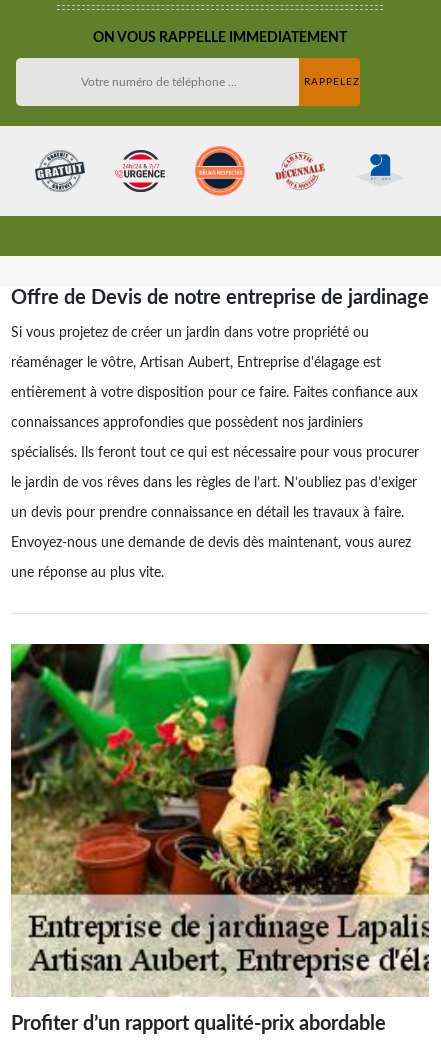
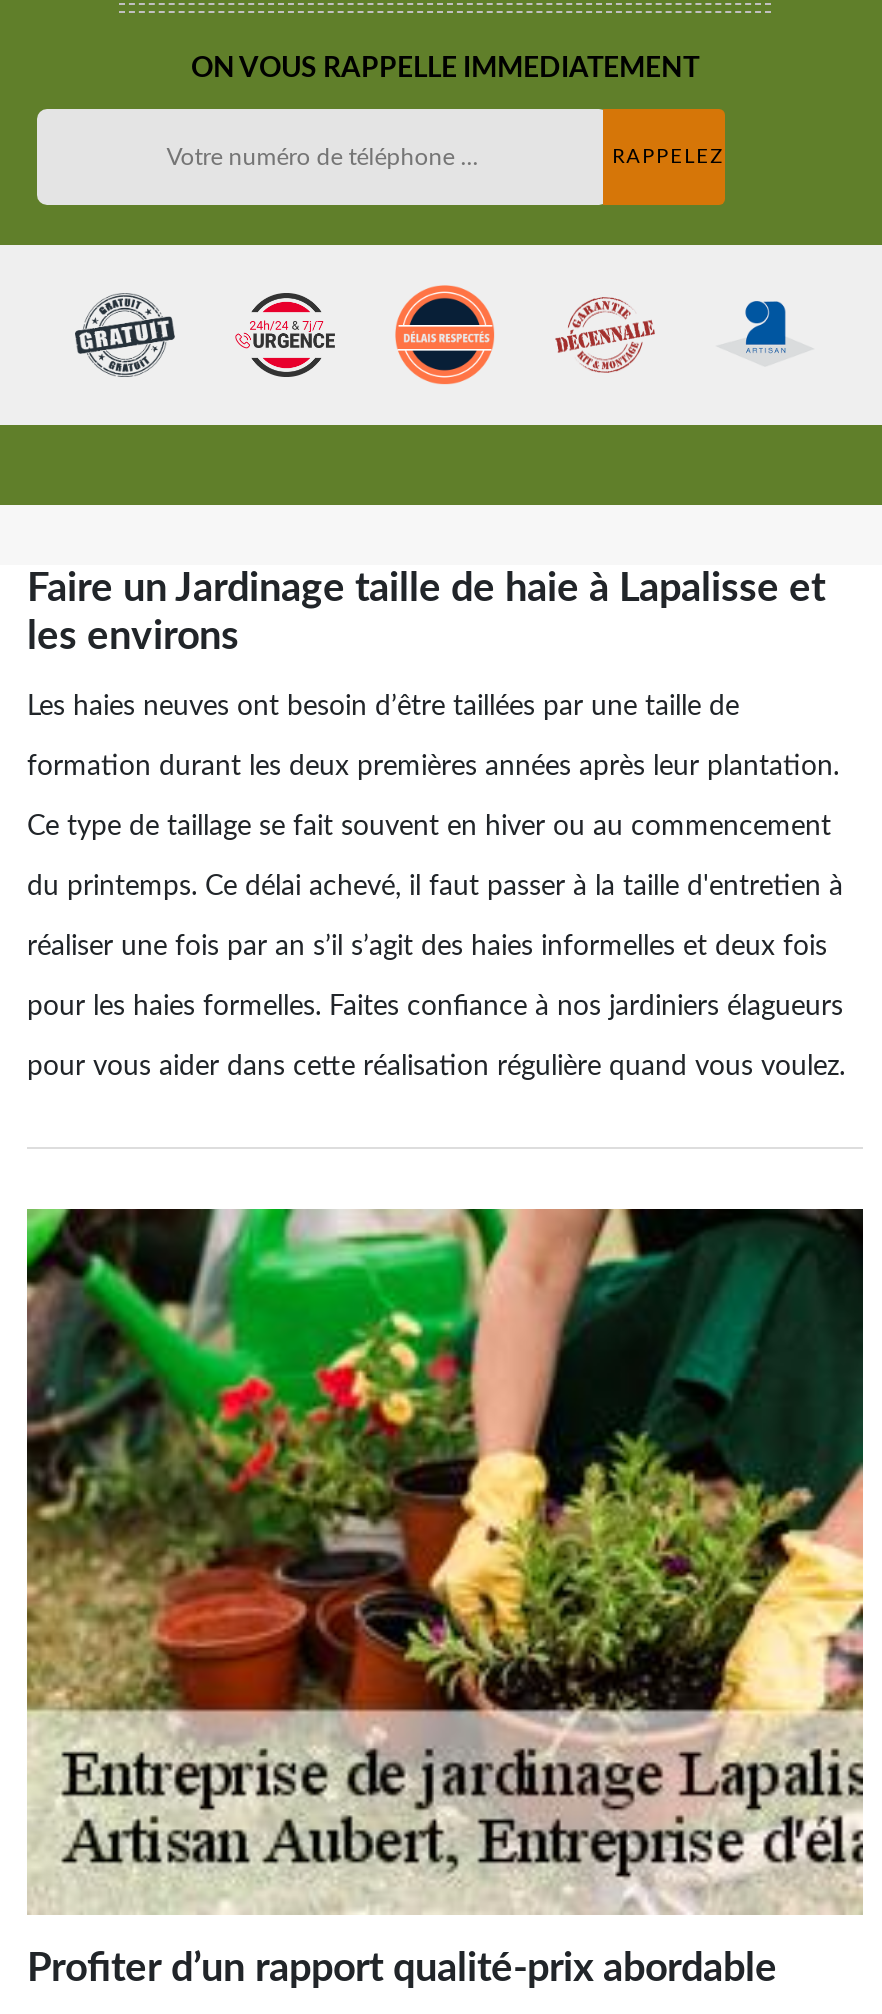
- Offre de Devis de notre entreprise de jardinage
- Si vous projetez de créer un jardin dans votre propriété ou
- réaménager le vôtre, Artisan Aubert, Entreprise d'élagage est
- entièrement à votre disposition pour ce faire. Faites confiance aux
- connaissances approfondies que possèdent nos jardiniers
- spécialisés. Ils feront tout ce qui est nécessaire pour vous procurer
- le jardin de vos rêves dans les règles de l’art. N’oubliez pas d’exiger
- un devis pour prendre connaissance en détail les travaux à faire.
- Envoyez-nous une demande de devis dès maintenant, vous aurez
- une réponse au plus vite.
+ Faire un Jardinage taille de haie à Lapalisse et
+ les environs
+ Les haies neuves ont besoin d’être taillées par une taille de
+ formation durant les deux premières années après leur plantation.
+ Ce type de taillage se fait souvent en hiver ou au commencement
+ du printemps. Ce délai achevé, il faut passer à la taille d'entretien à
+ réaliser une fois par an s’il s’agit des haies informelles et deux fois
+ pour les haies formelles. Faites confiance à nos jardiniers élagueurs
+ pour vous aider dans cette réalisation régulière quand vous voulez.
